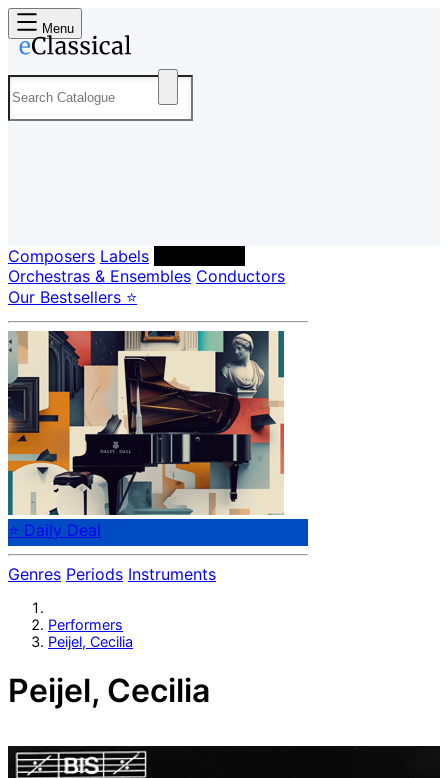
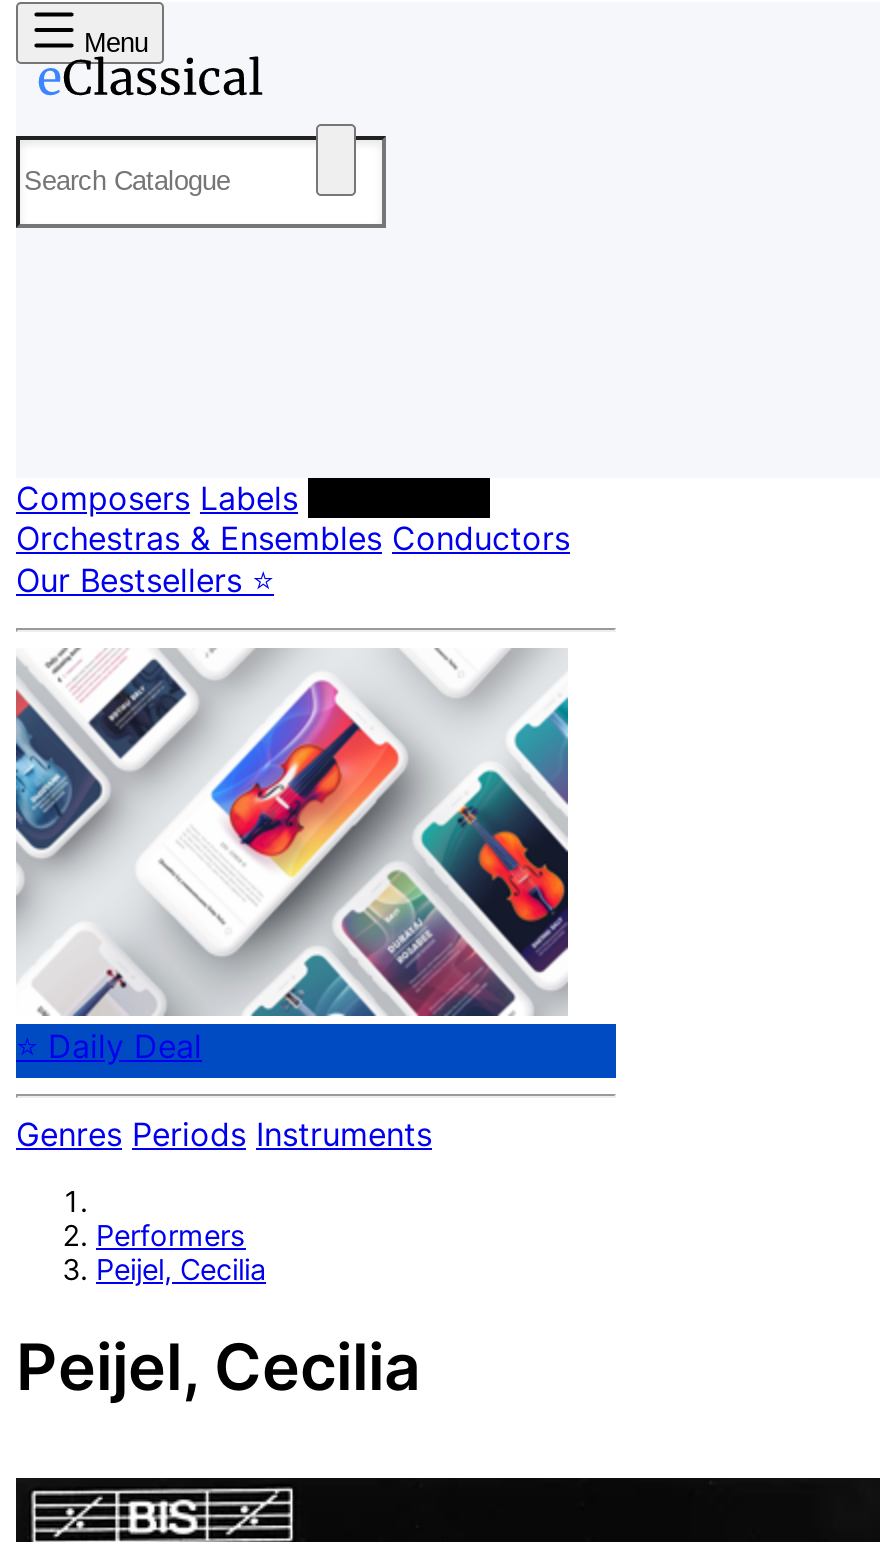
- [image]
+ [image]
